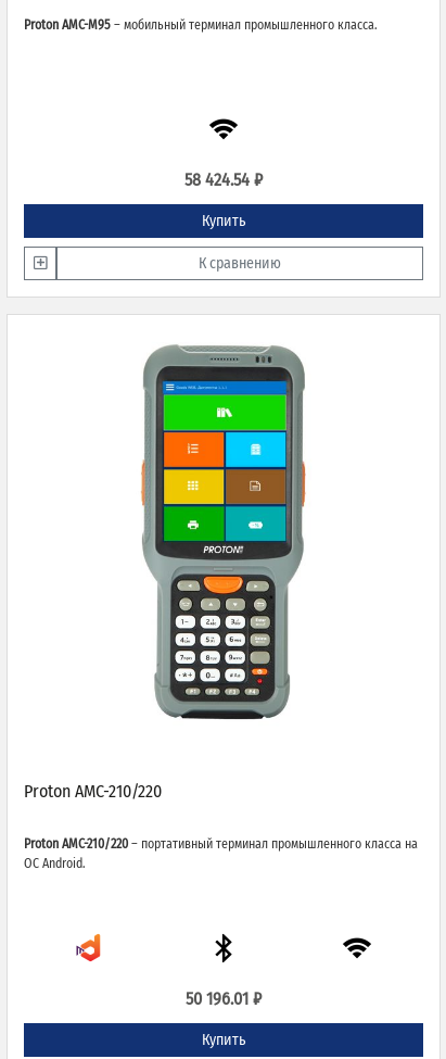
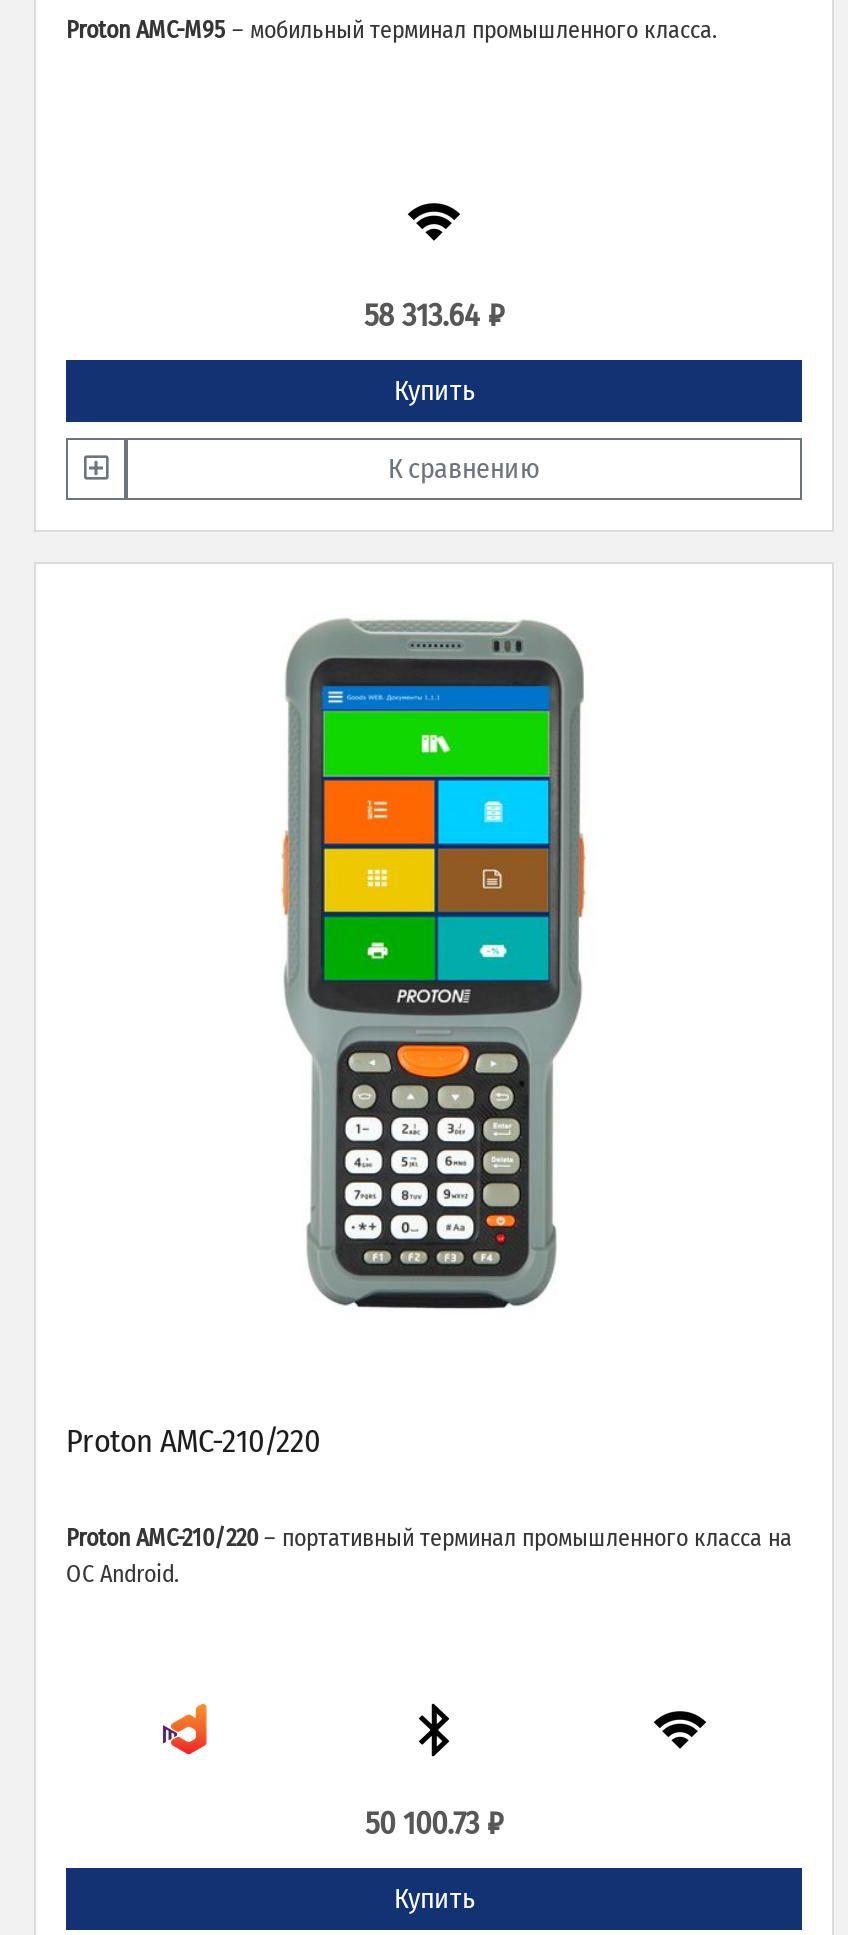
- 58 424.54 ₽
+ 58 313.64 ₽

- 50 196.01 ₽
+ 50 100.73 ₽
